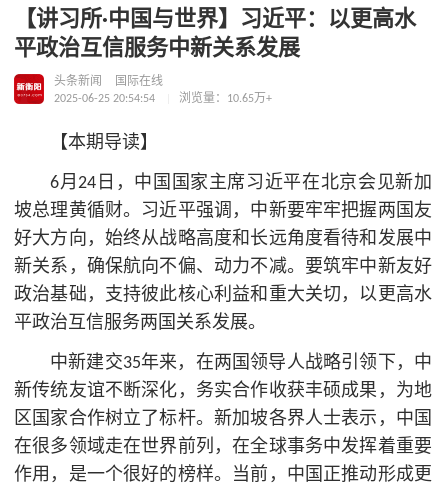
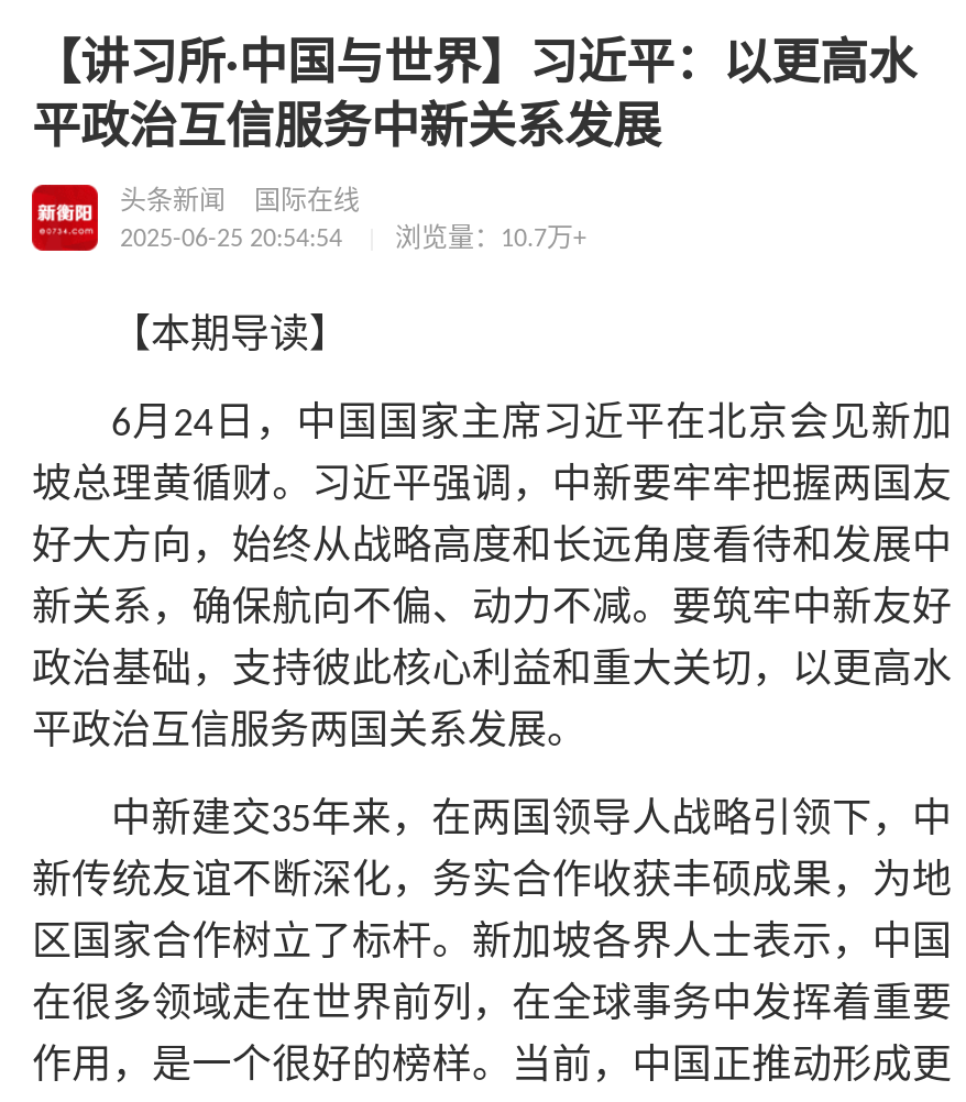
- 2025-06-25 20:54:54 浏览量：10.65万+
+ 2025-06-25 20:54:54 浏览量：10.7万+
